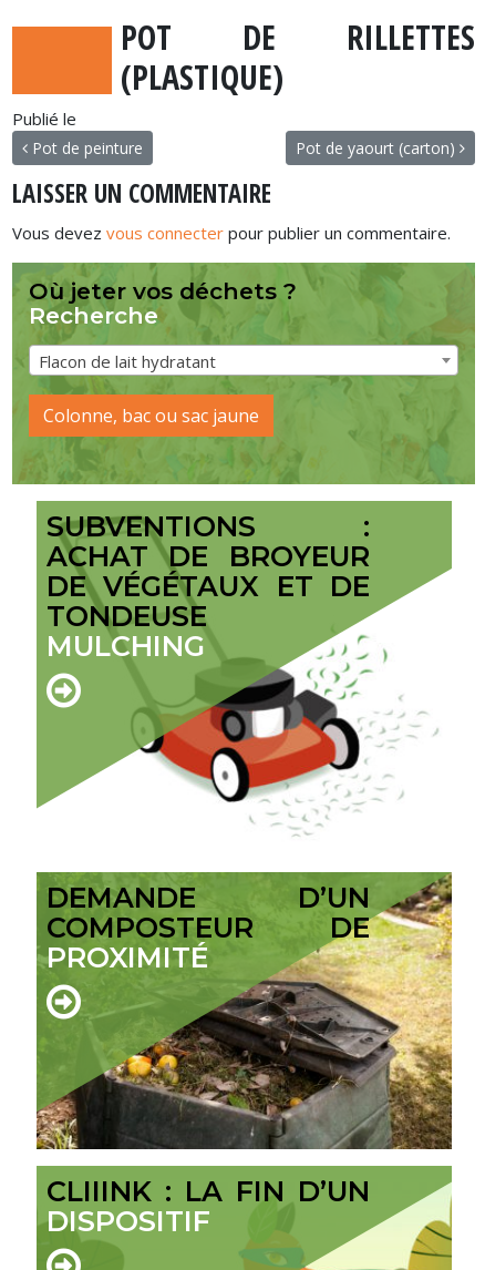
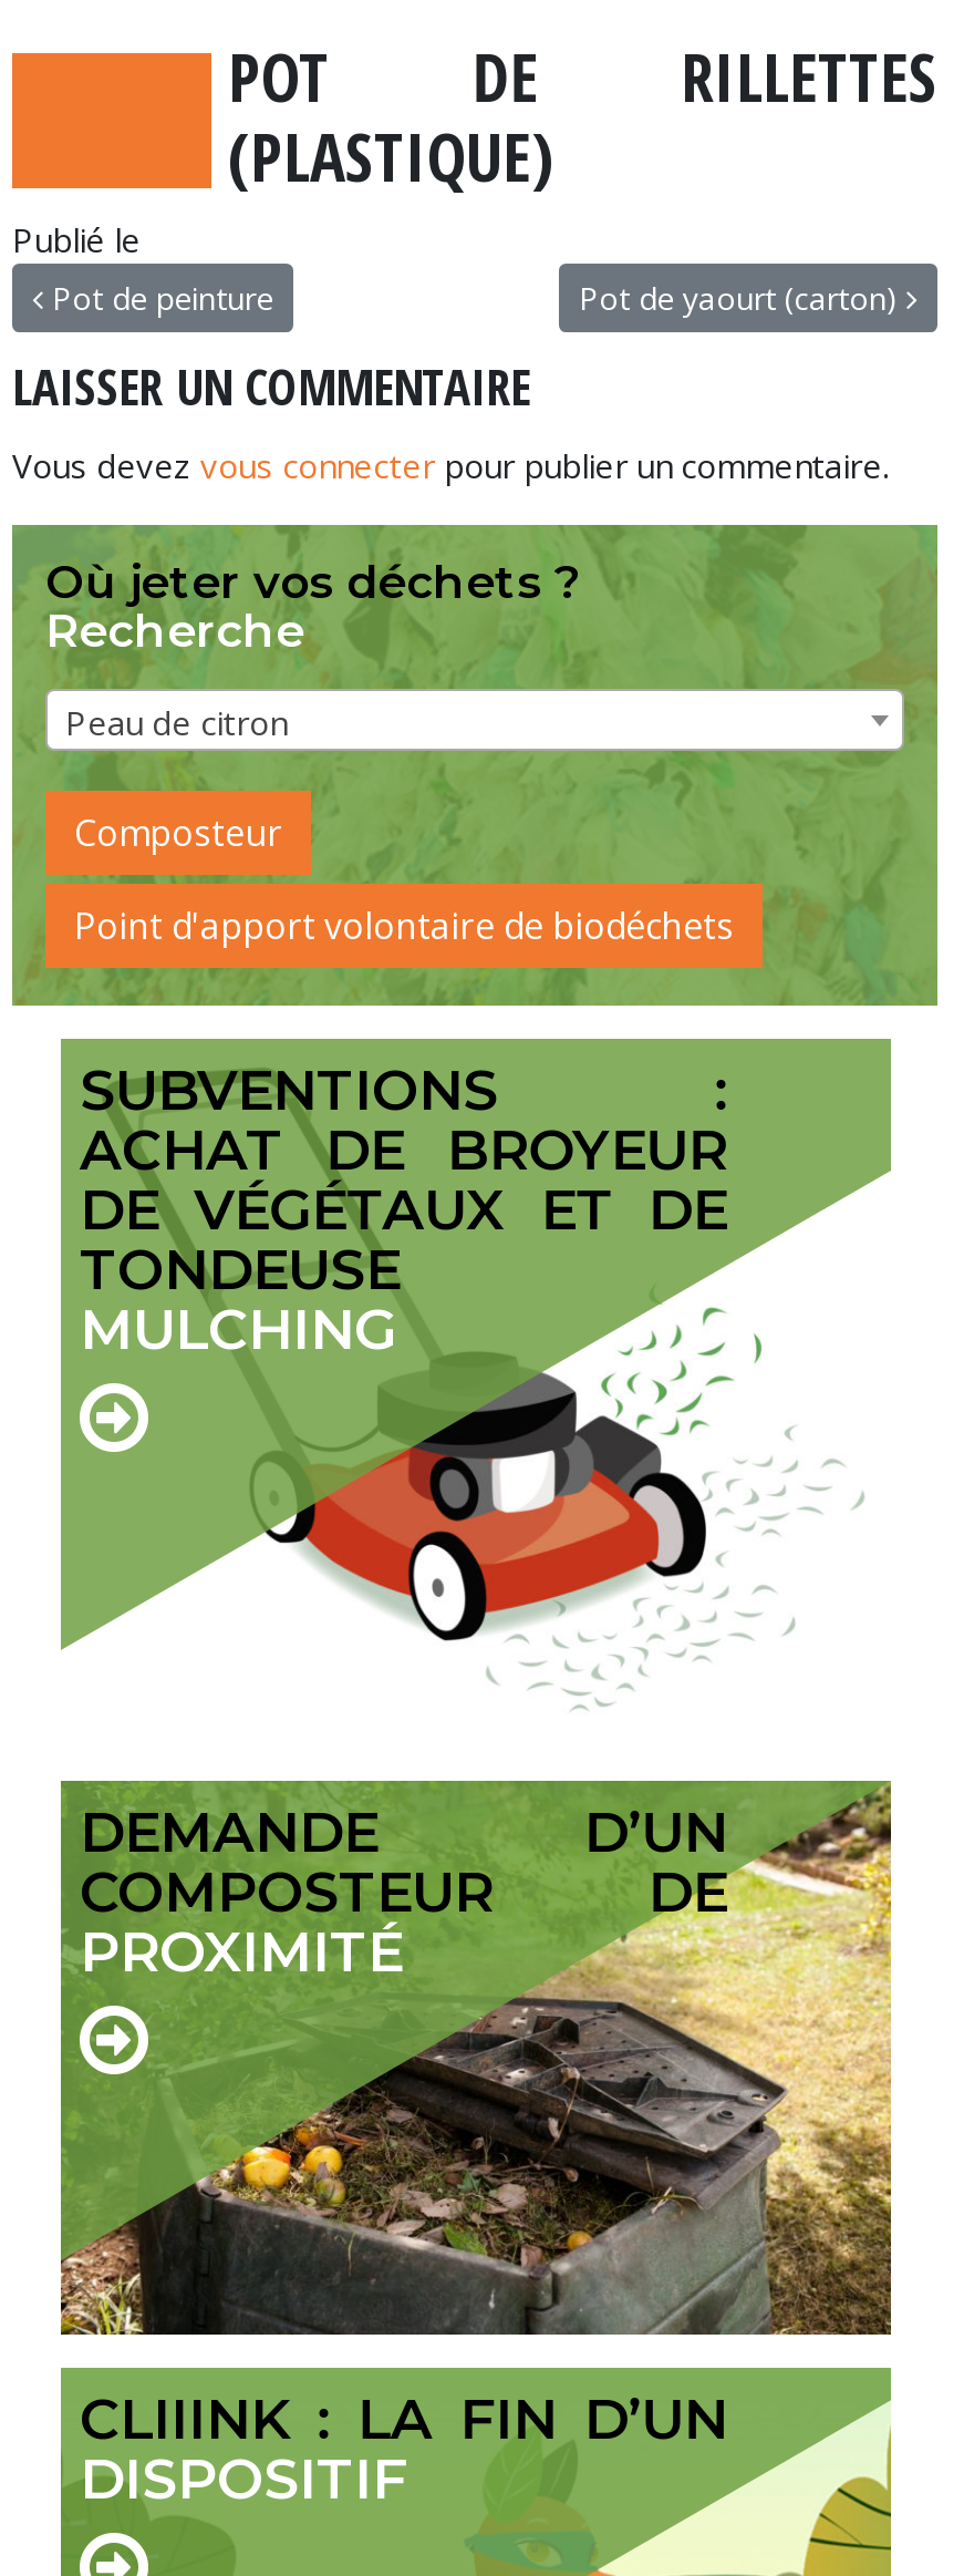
- Flacon de lait hydratant
- Colonne, bac ou sac jaune
+ Peau de citron
+ Composteur
+ Point d'apport volontaire de biodéchets
